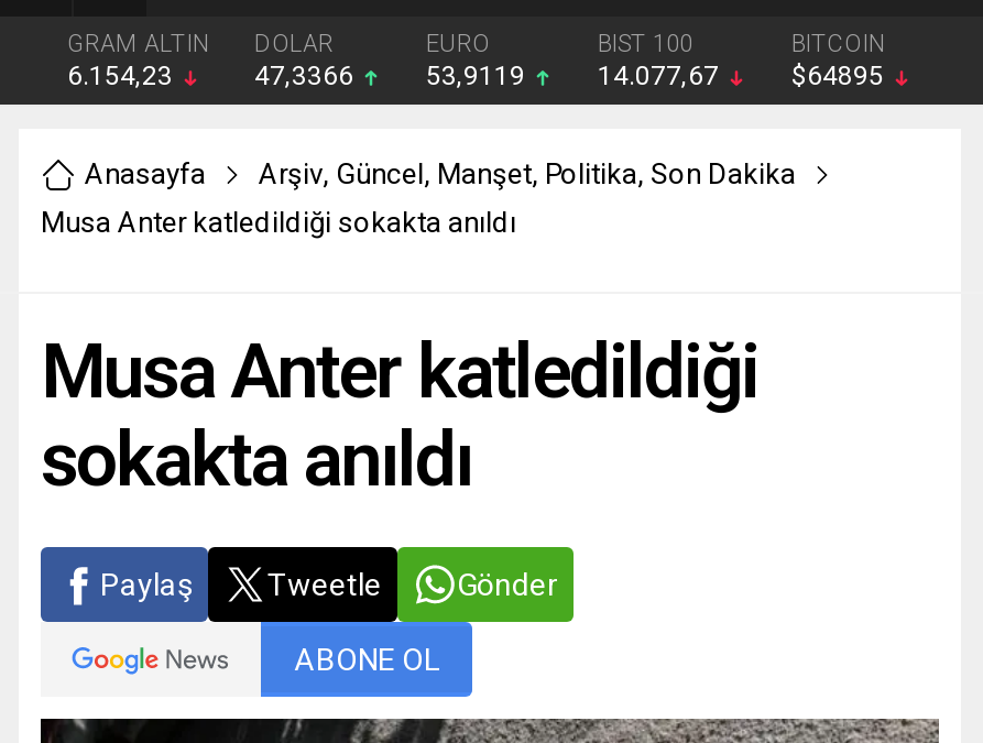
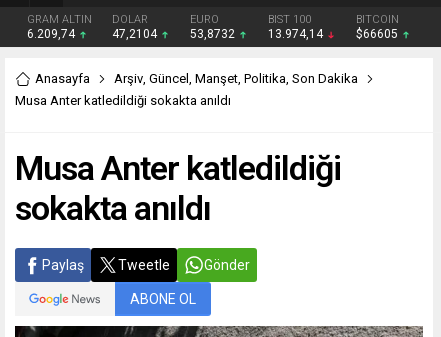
- 6.154,23
+ 6.209,74

- 47,3366
+ 47,2104

- 53,9119
+ 53,8732

- 14.077,67
+ 13.974,14

- $64895
+ $66605
